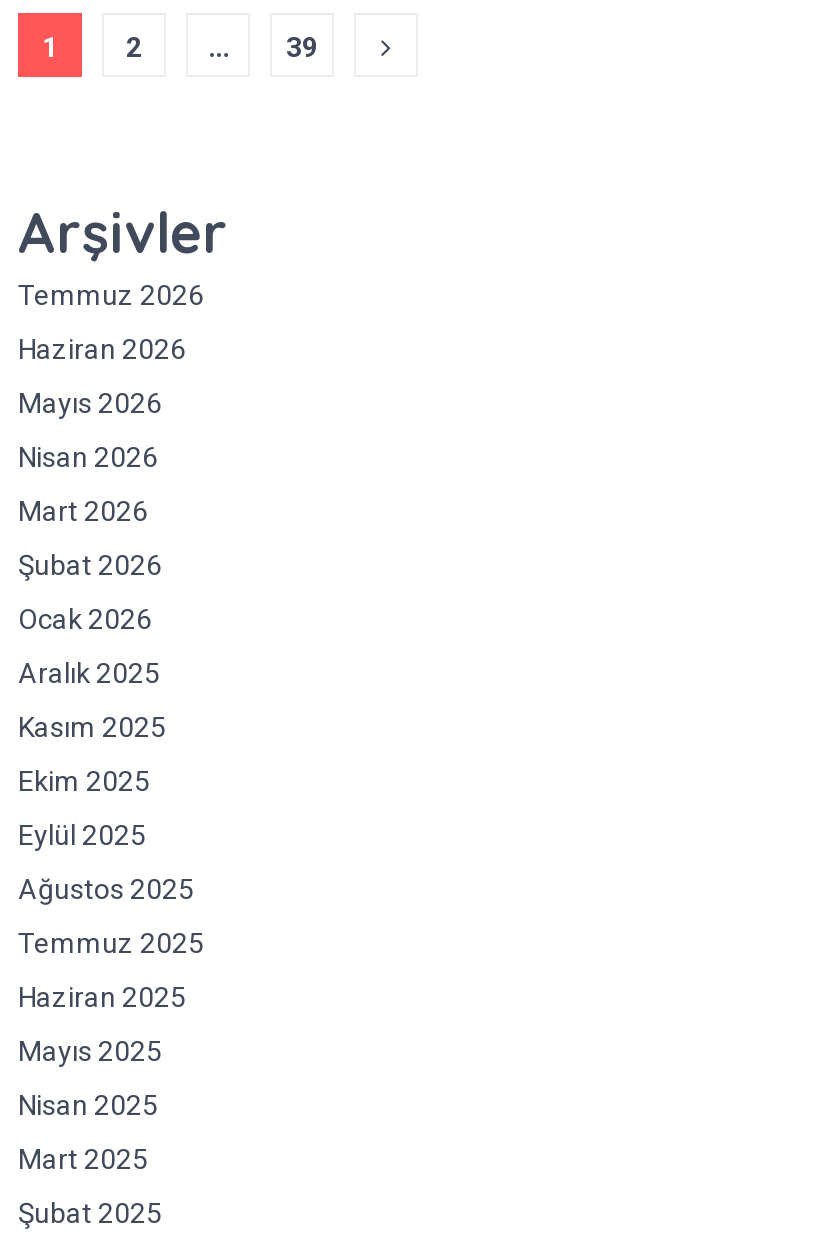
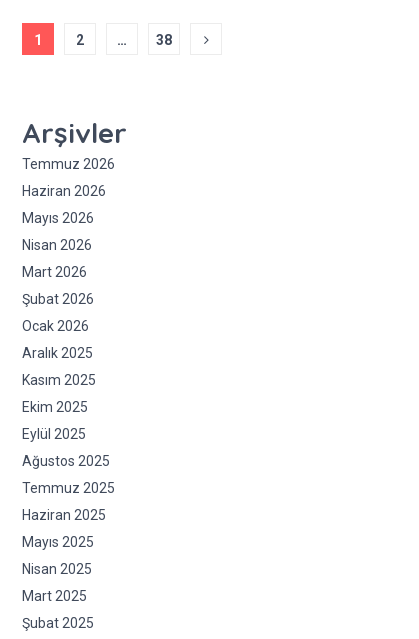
- 39
+ 38
